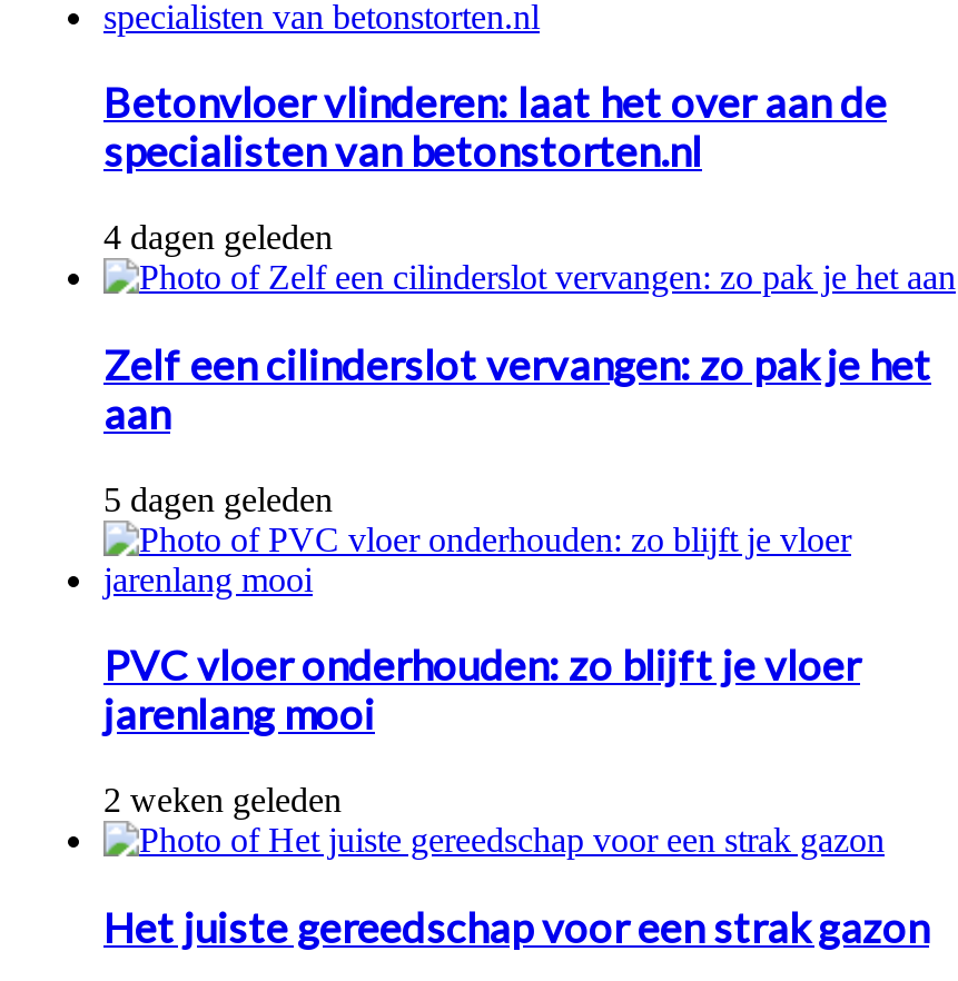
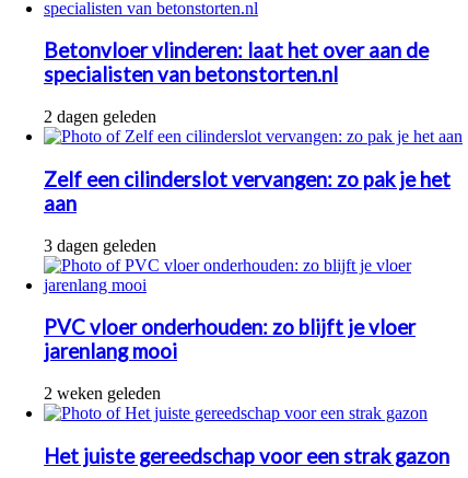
- 4 dagen geleden
+ 2 dagen geleden

- 5 dagen geleden
+ 3 dagen geleden
